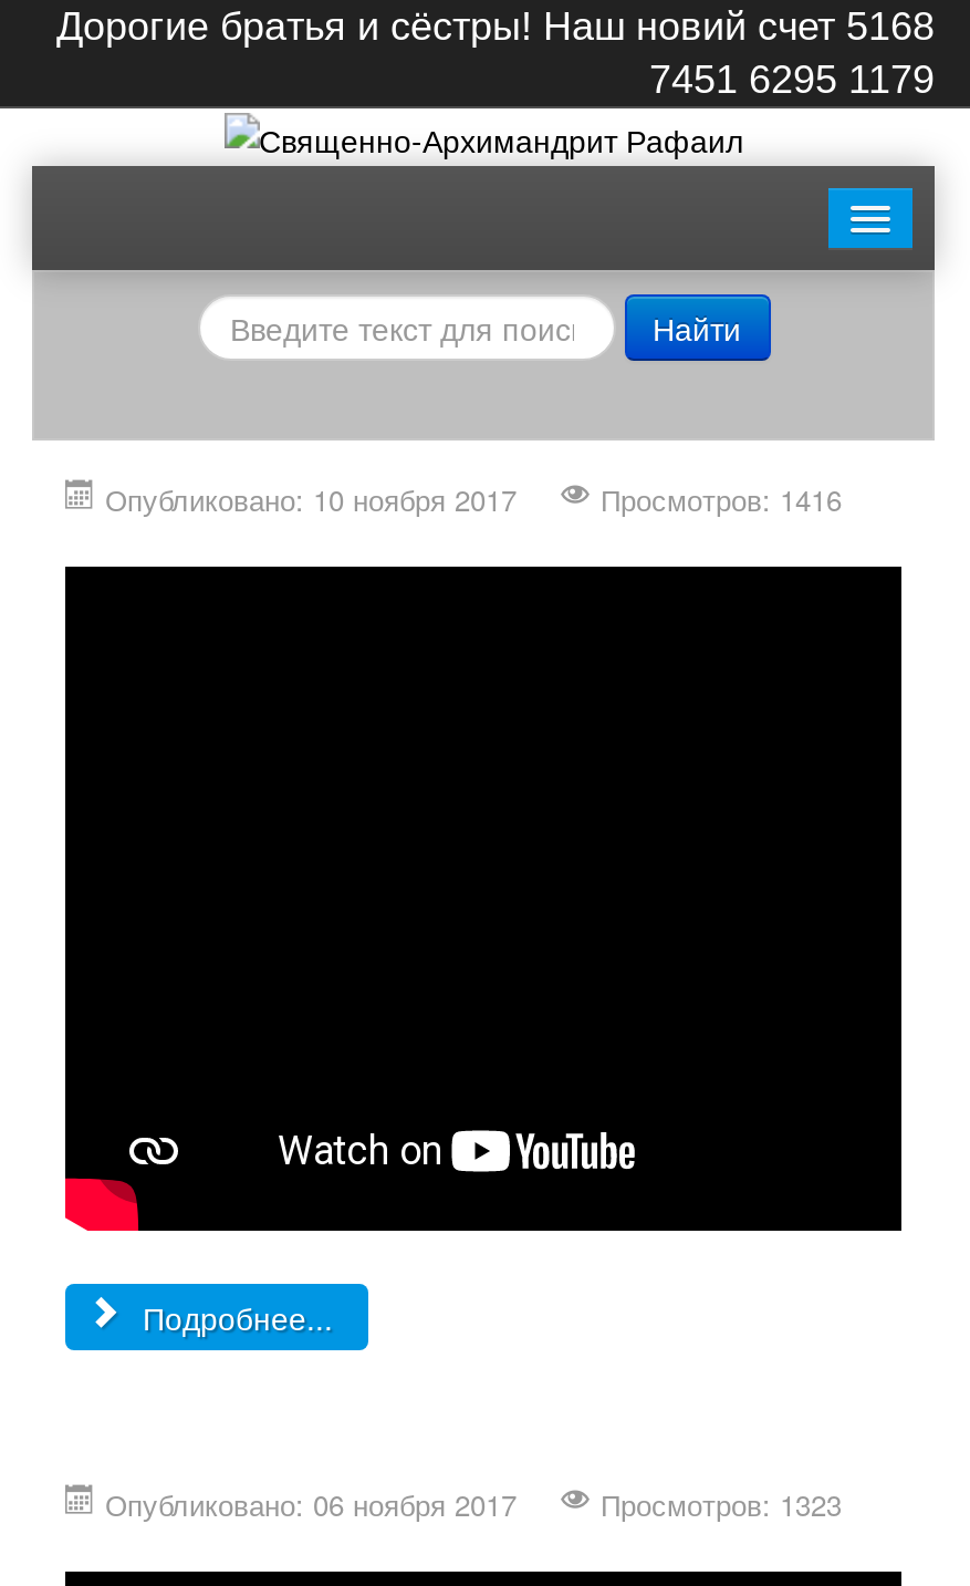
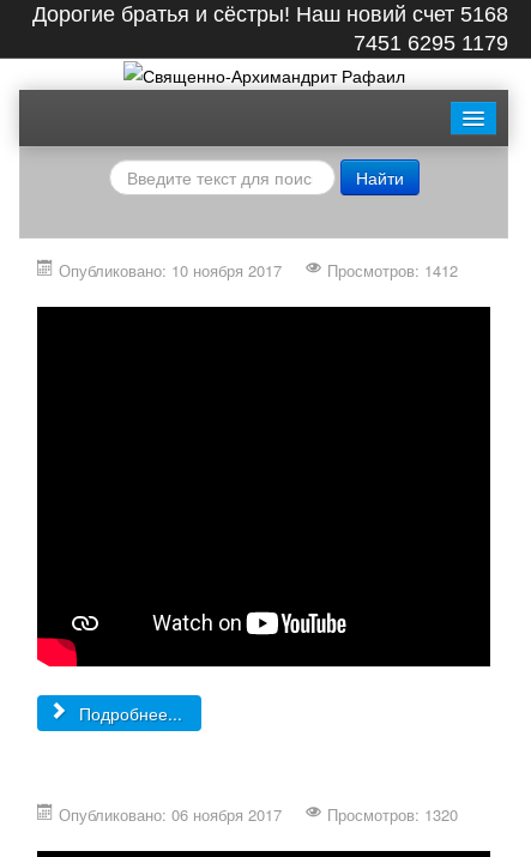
- Опубликовано: 10 ноября 2017 Просмотров: 1416
+ Опубликовано: 10 ноября 2017 Просмотров: 1412

- Опубликовано: 06 ноября 2017 Просмотров: 1323
+ Опубликовано: 06 ноября 2017 Просмотров: 1320
